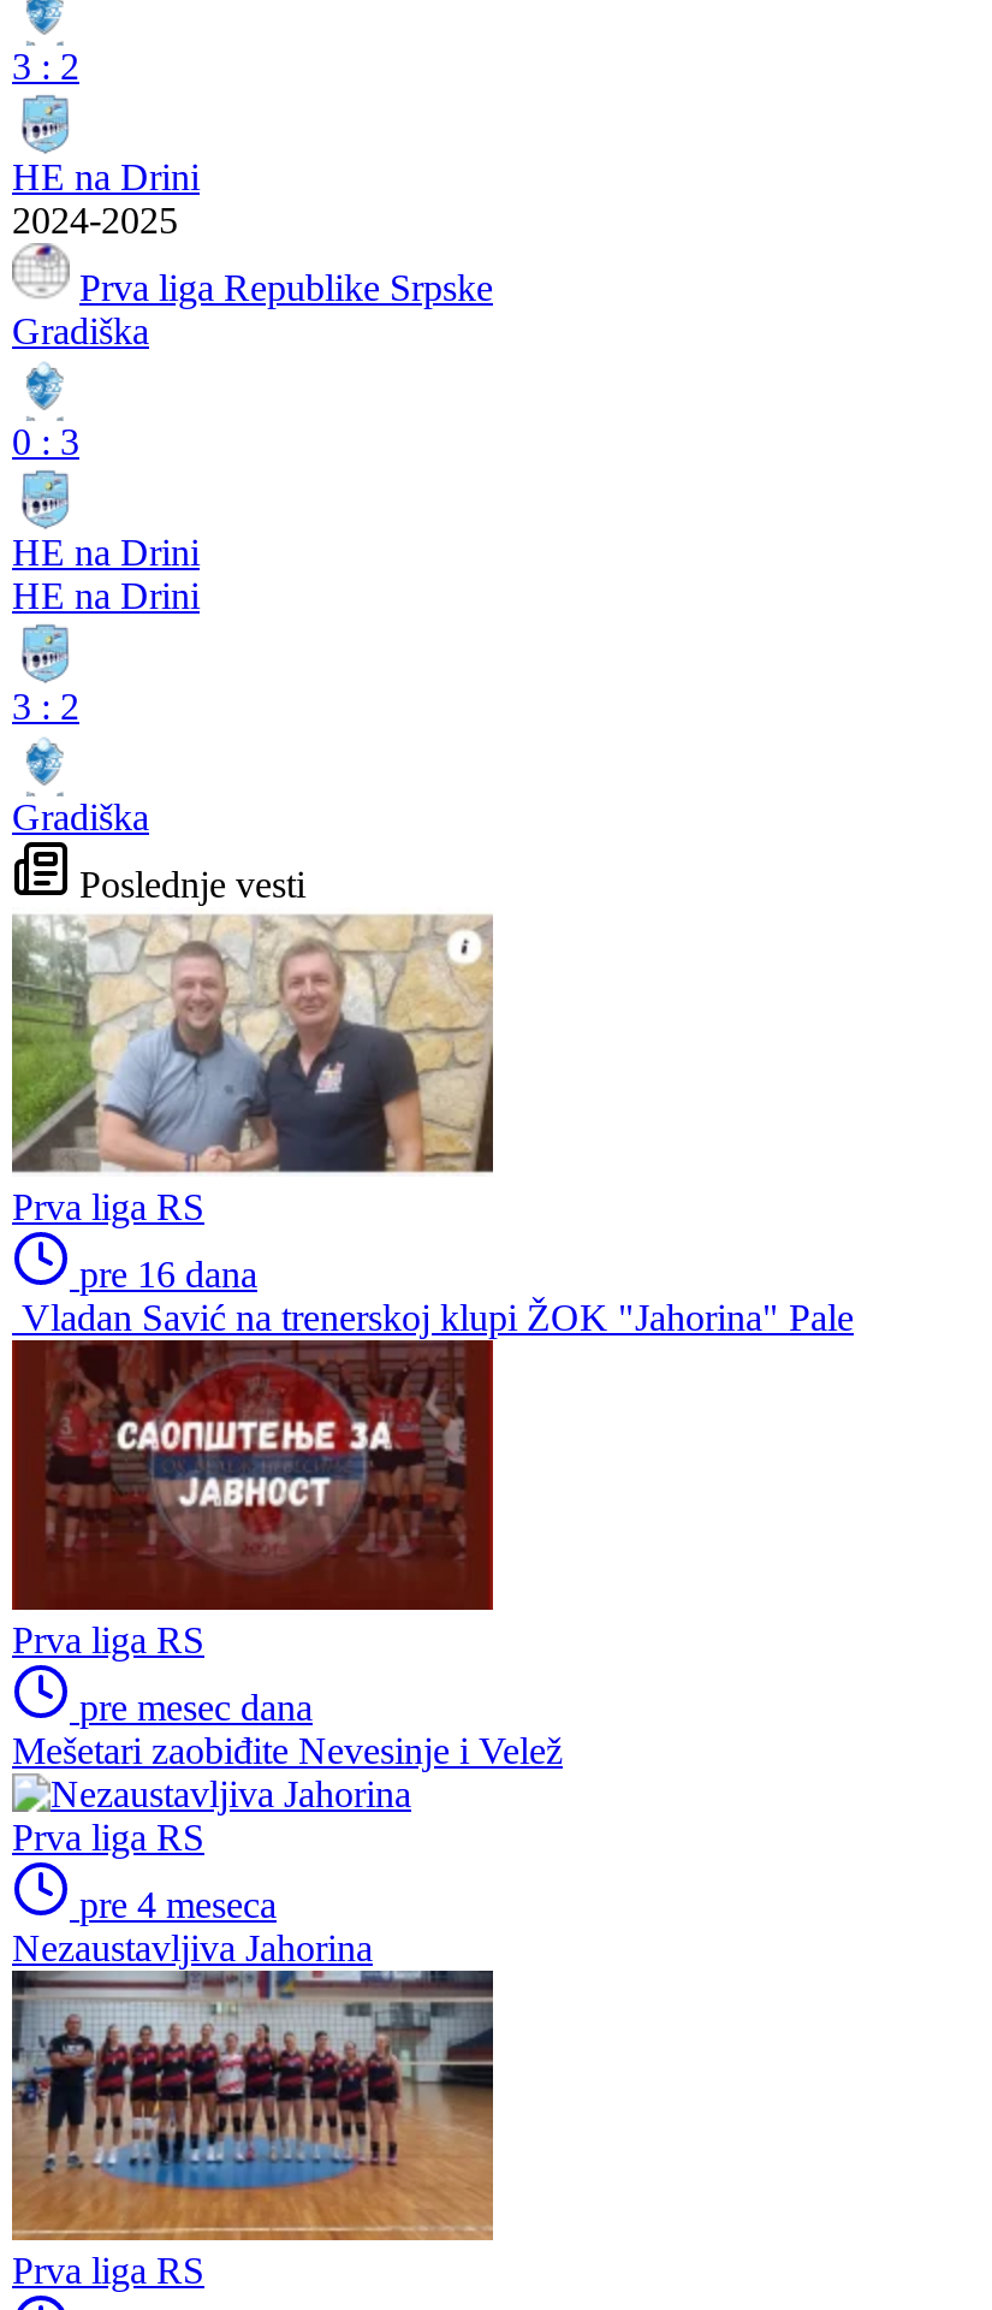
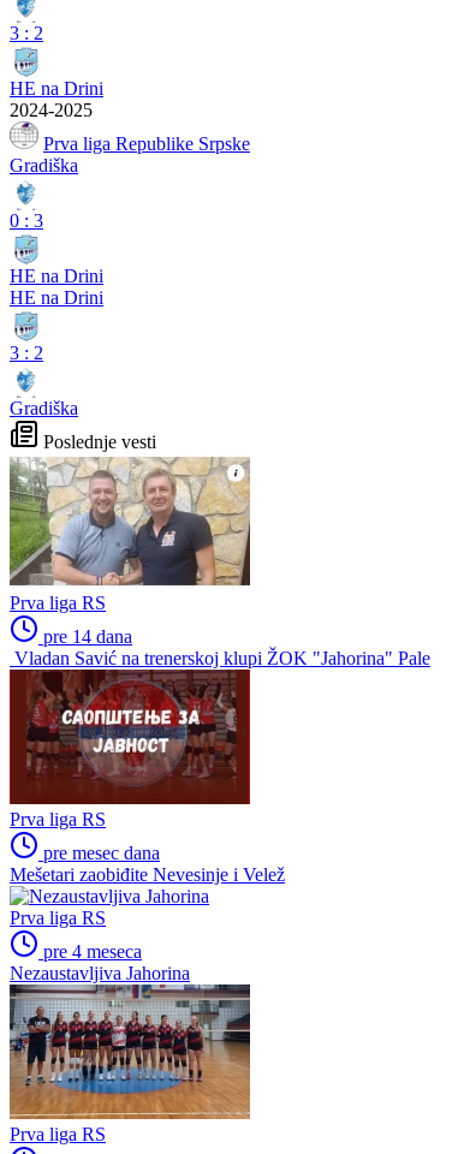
- pre 16 dana
+ pre 14 dana
